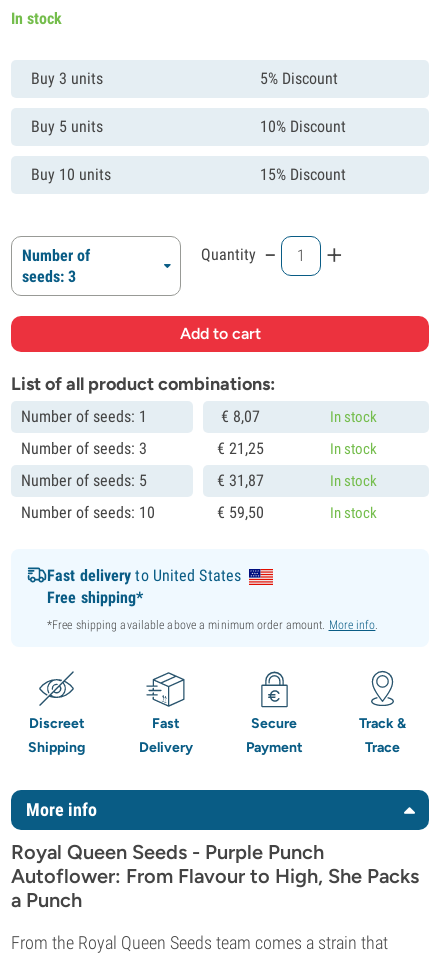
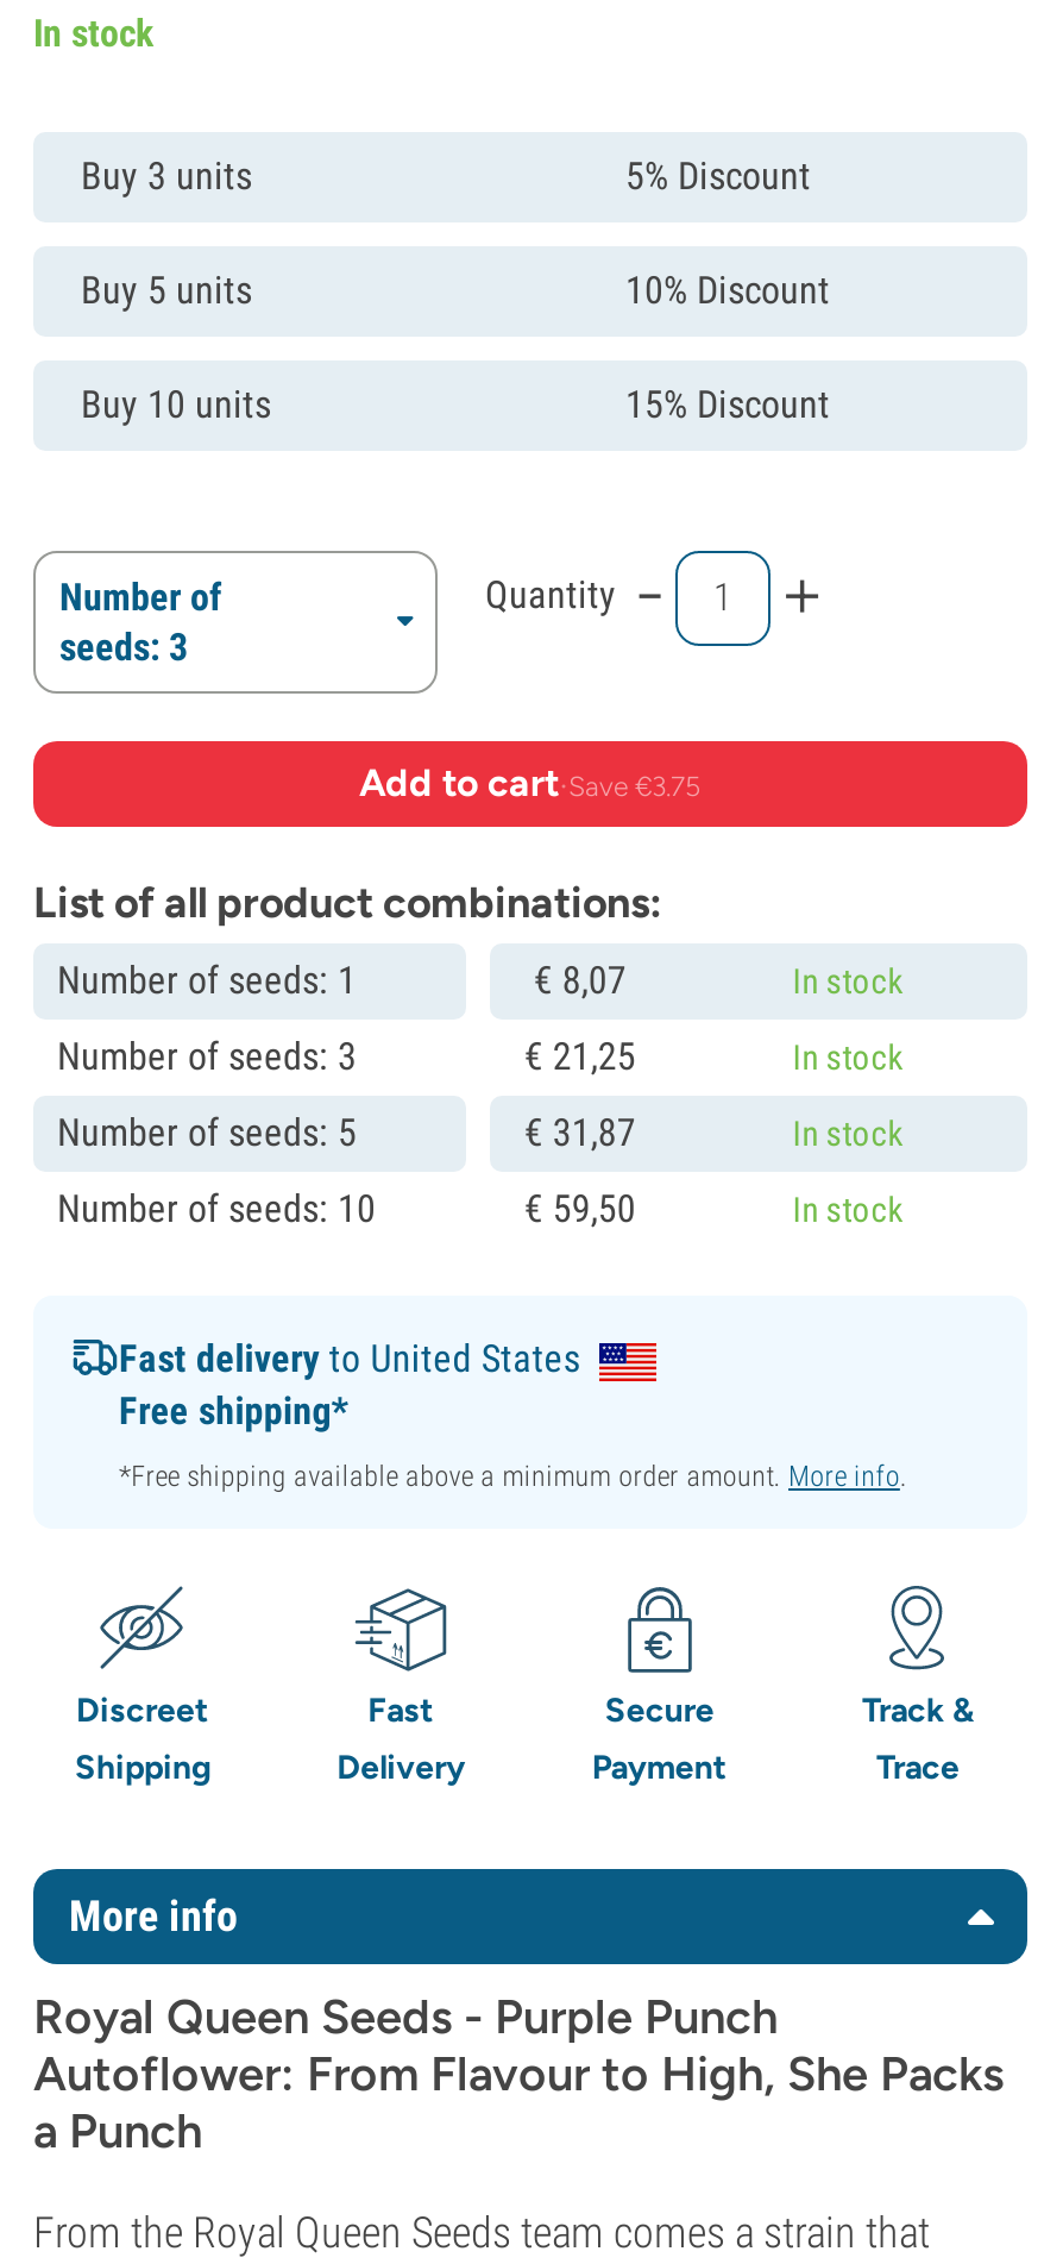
+ Add to cart·Save €3.75
